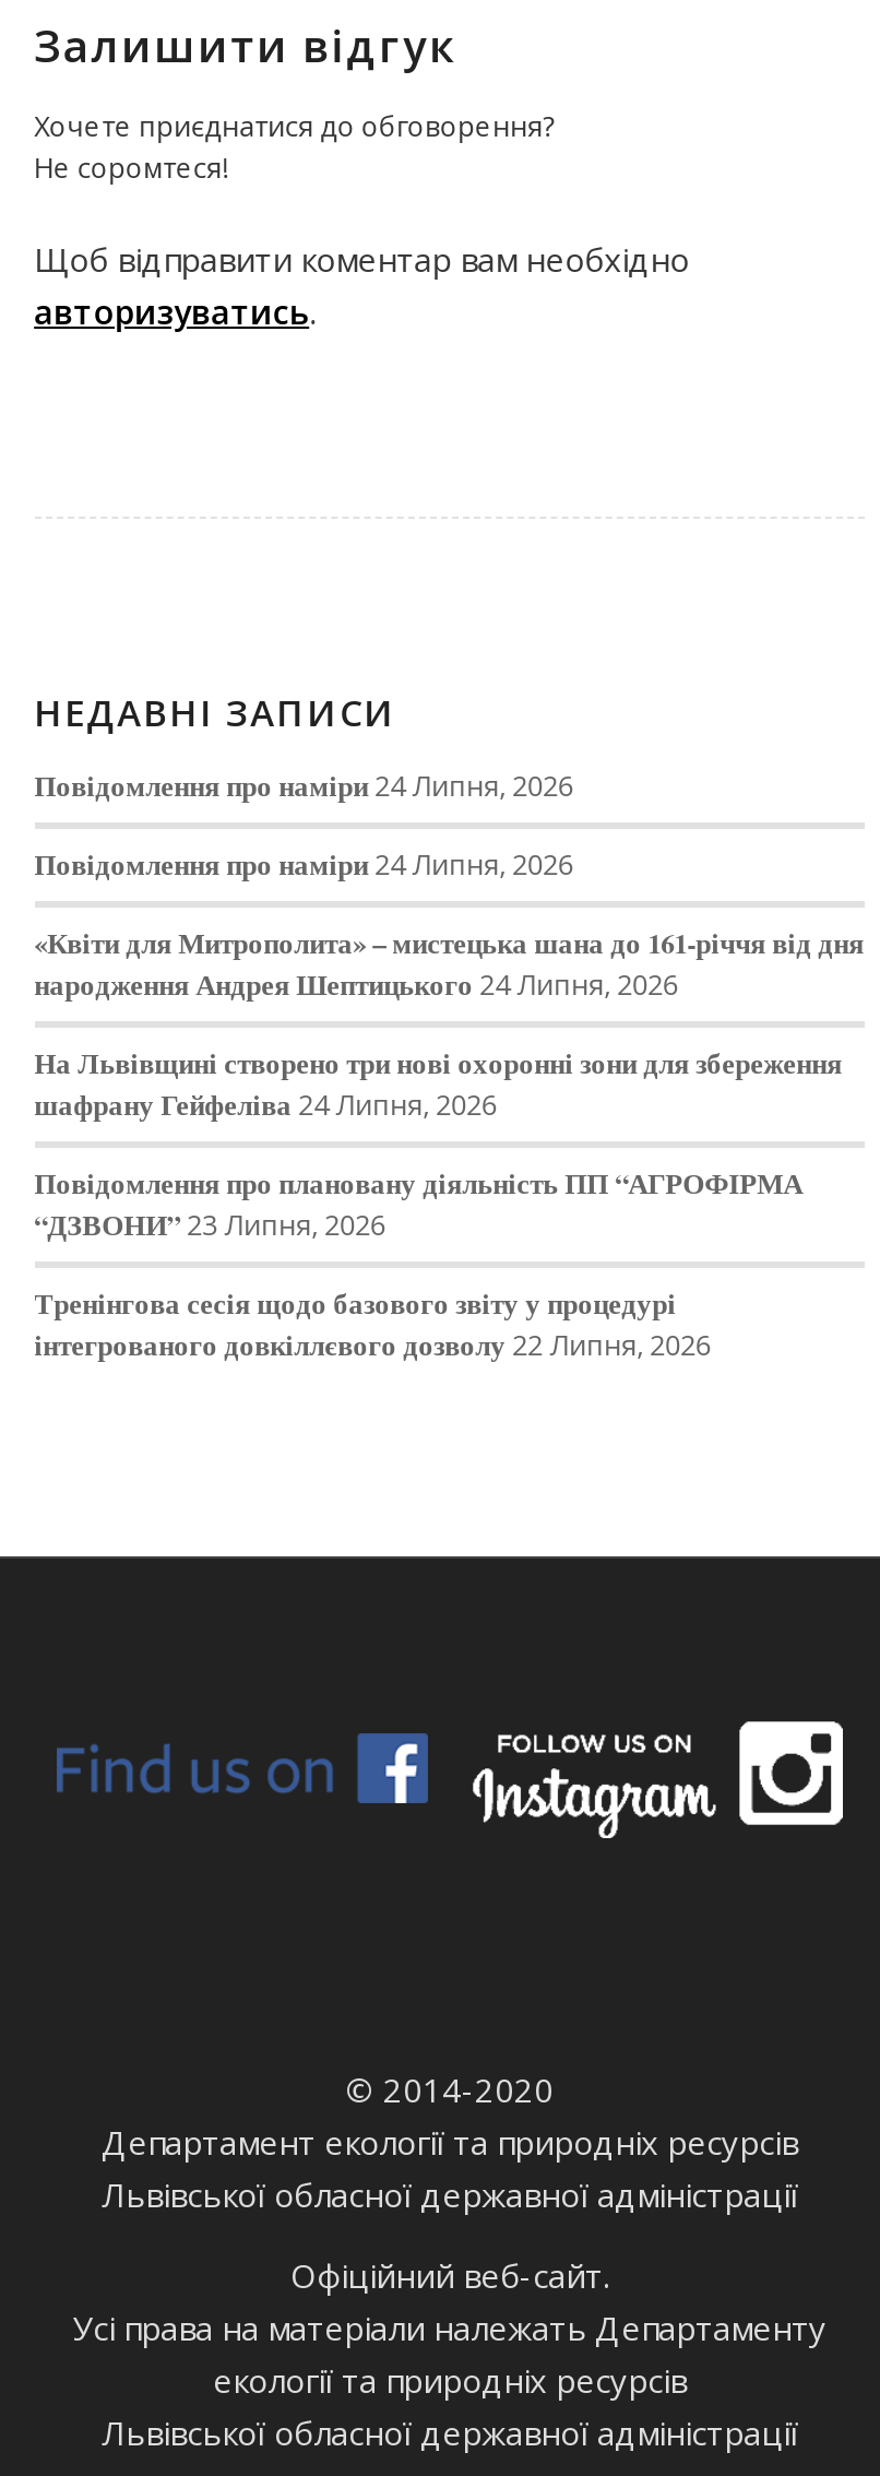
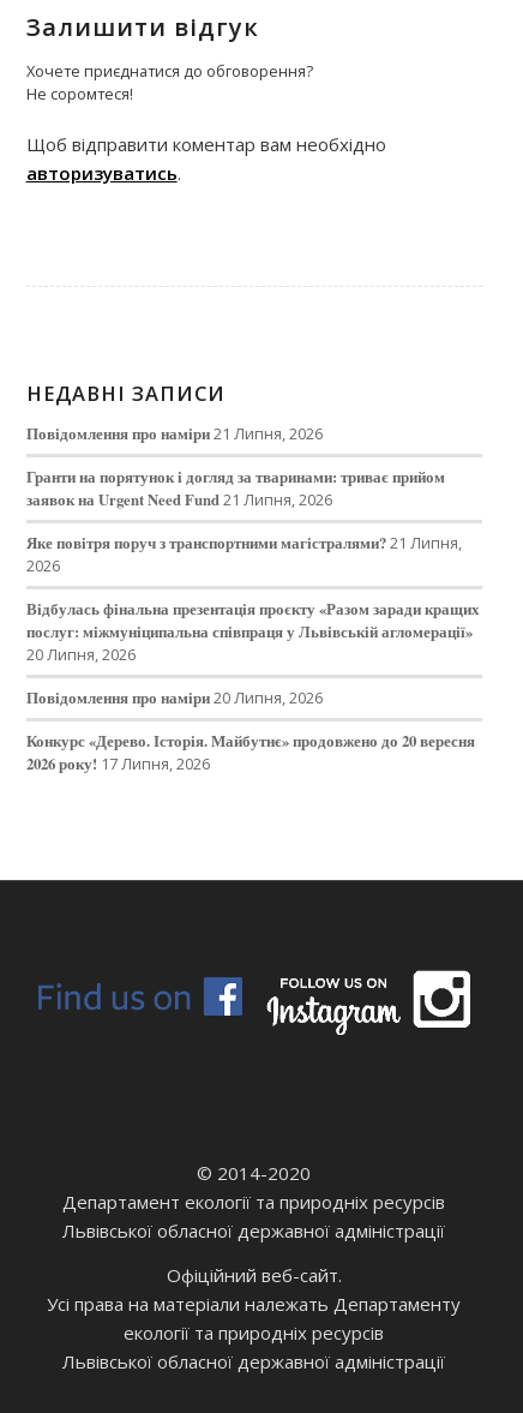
- Повідомлення про наміри 24 Липня, 2026
+ Повідомлення про наміри 21 Липня, 2026

- Повідомлення про наміри 24 Липня, 2026
+ Гранти на порятунок і догляд за тваринами: триває прийом
+ заявок на Urgent Need Fund 21 Липня, 2026

- «Квіти для Митрополита» – мистецька шана до 161-річчя від дня
- народження Андрея Шептицького 24 Липня, 2026
+ Яке повітря поруч з транспортними магістралями? 21 Липня,
+ 2026

- На Львівщині створено три нові охоронні зони для збереження
- шафрану Гейфеліва 24 Липня, 2026
+ Відбулась фінальна презентація проєкту «Разом заради кращих
+ послуг: міжмуніципальна співпраця у Львівській агломерації»
+ 20 Липня, 2026

- Повідомлення про плановану діяльність ПП “АГРОФІРМА
- “ДЗВОНИ” 23 Липня, 2026
+ Повідомлення про наміри 20 Липня, 2026

- Тренінгова сесія щодо базового звіту у процедурі
- інтегрованого довкіллєвого дозволу 22 Липня, 2026
+ Конкурс «Дерево. Історія. Майбутнє» продовжено до 20 вересня
+ 2026 року! 17 Липня, 2026
